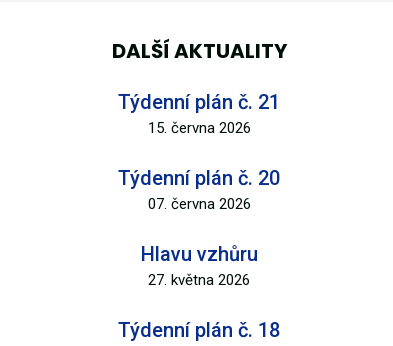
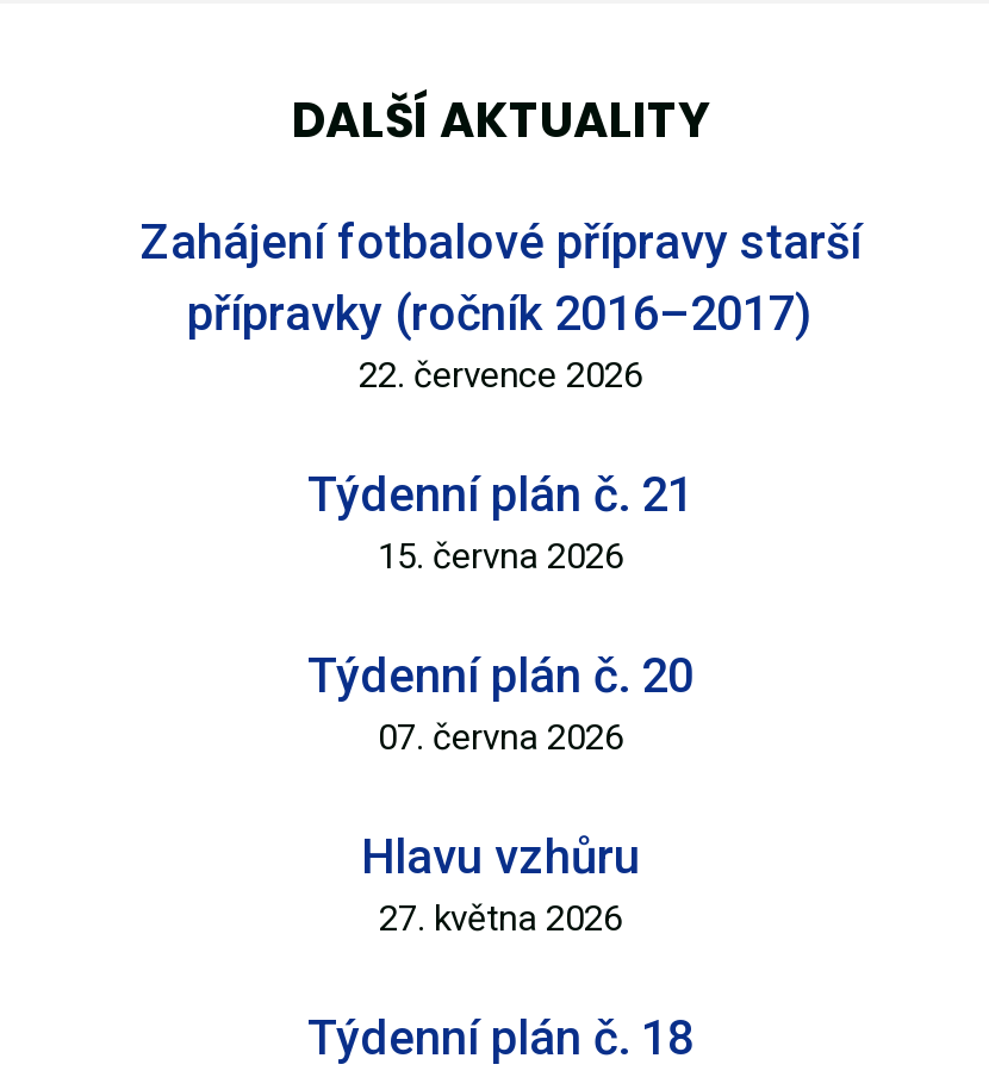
+ Zahájení fotbalové přípravy starší
+ přípravky (ročník 2016–2017)
+ 22. července 2026
